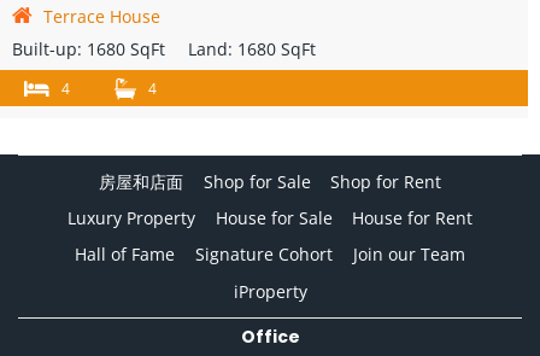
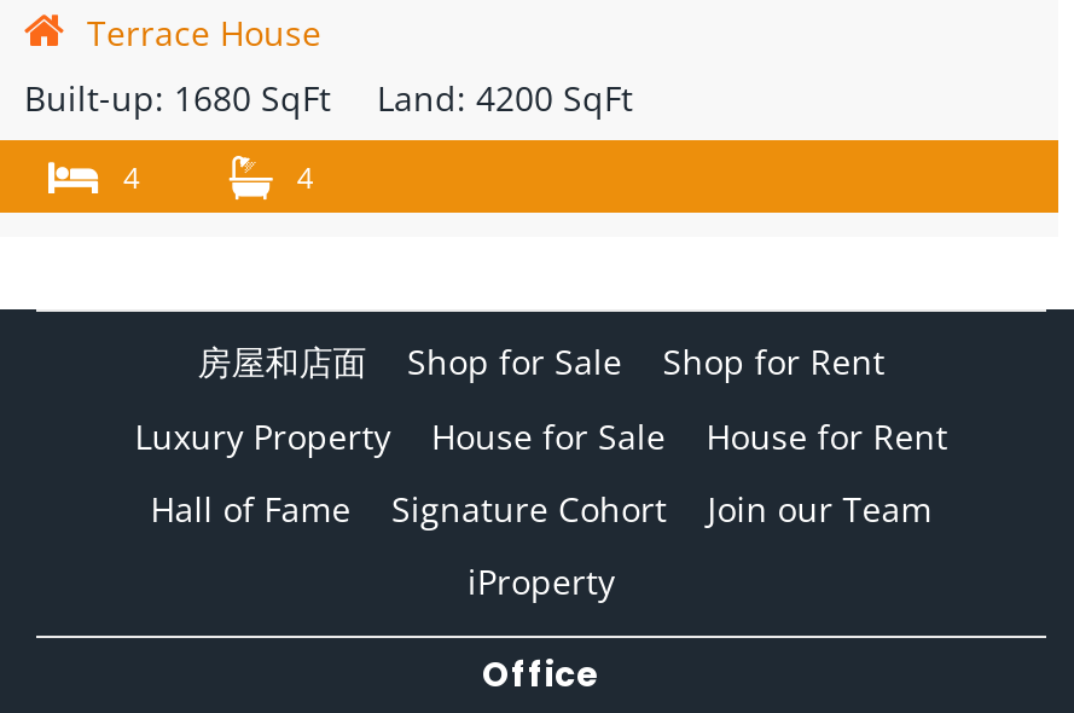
- Built-up: 1680 SqFt Land: 1680 SqFt
+ Built-up: 1680 SqFt Land: 4200 SqFt
